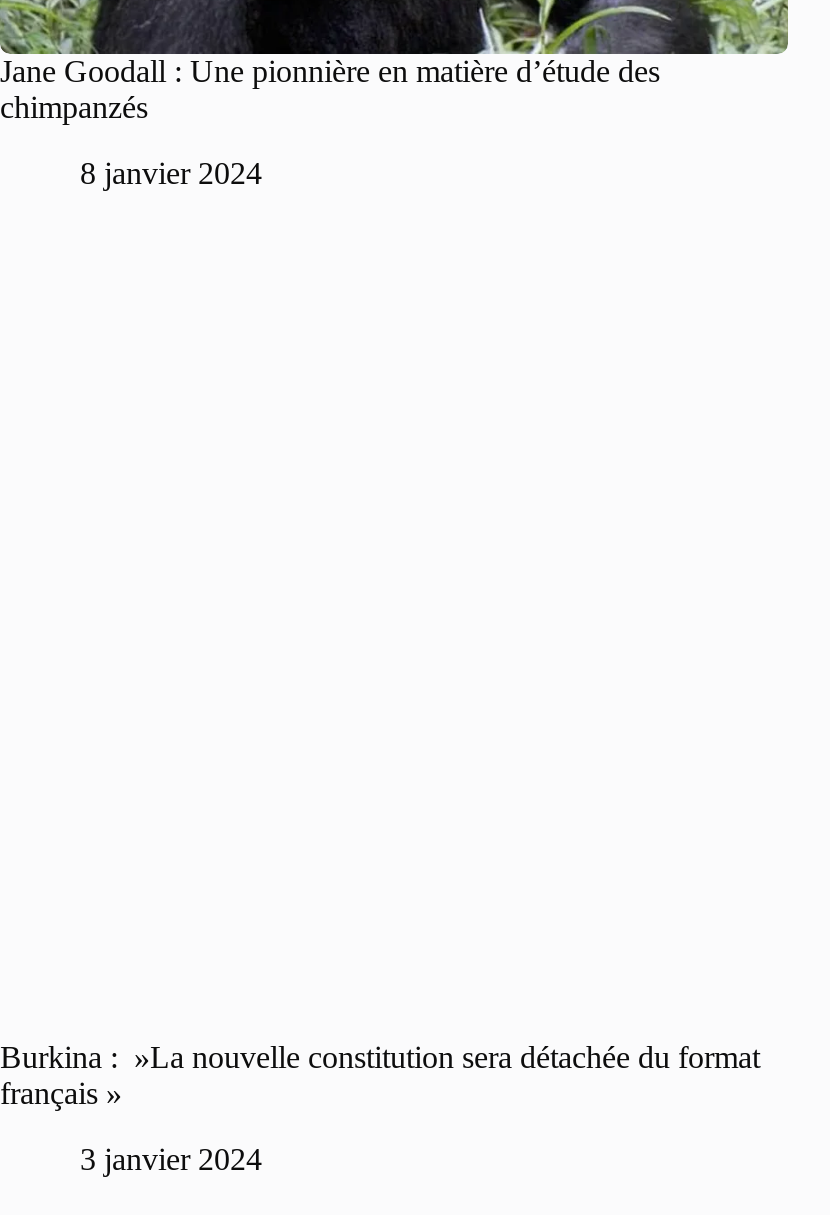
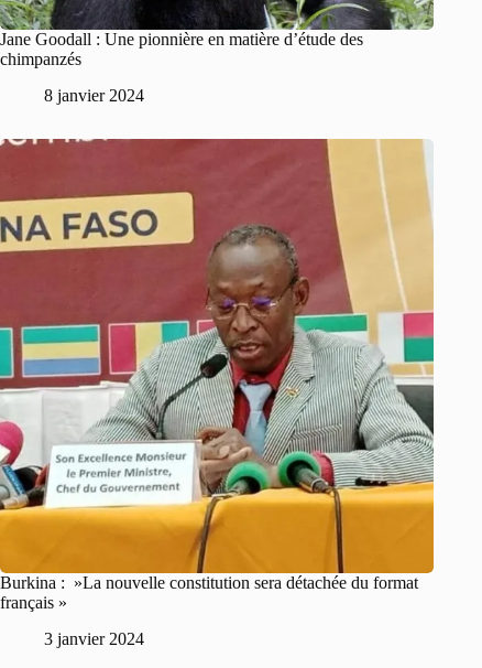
+ [image]
